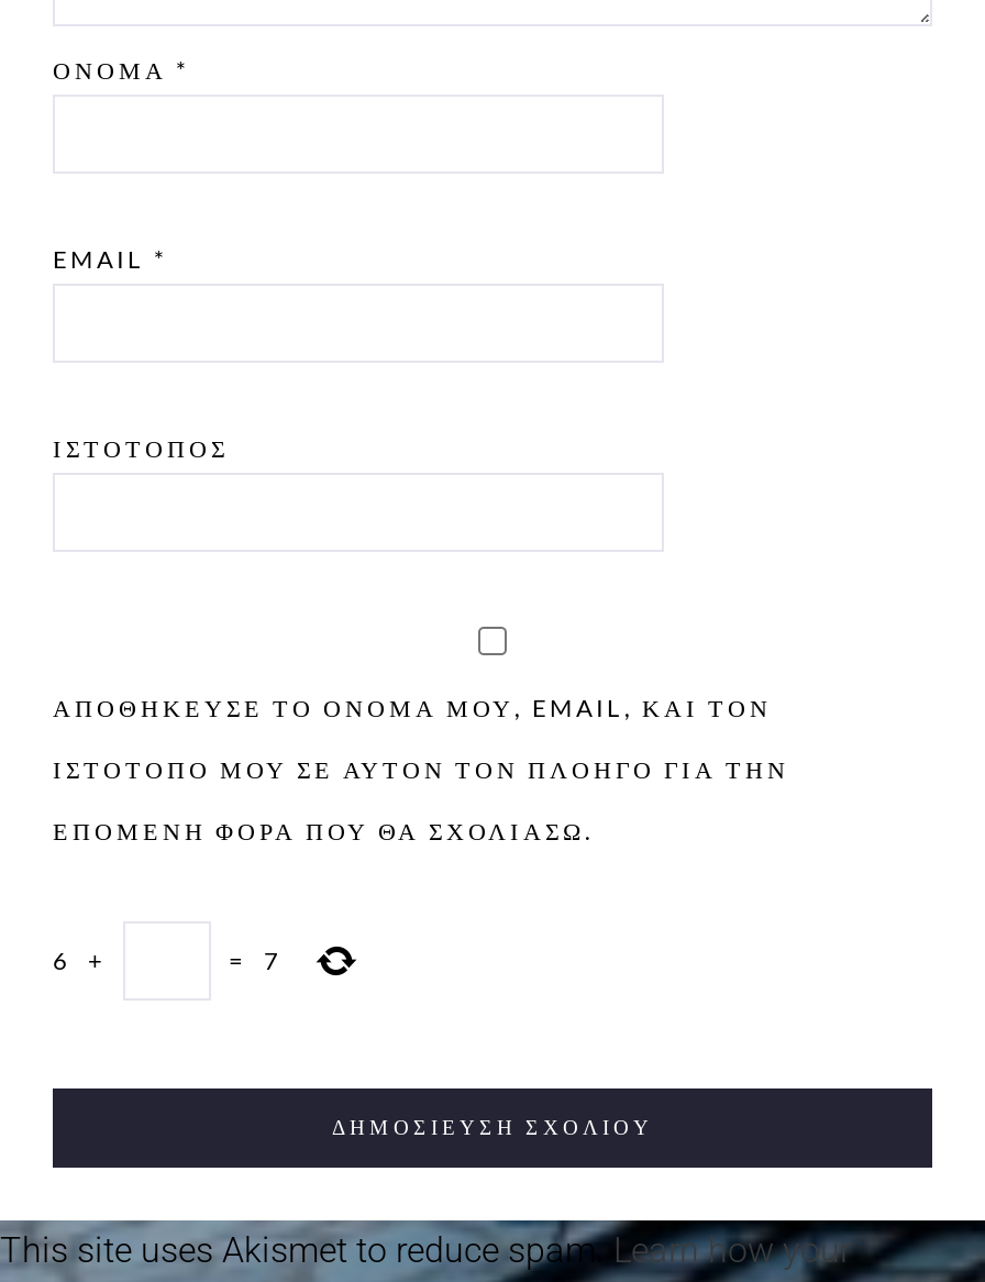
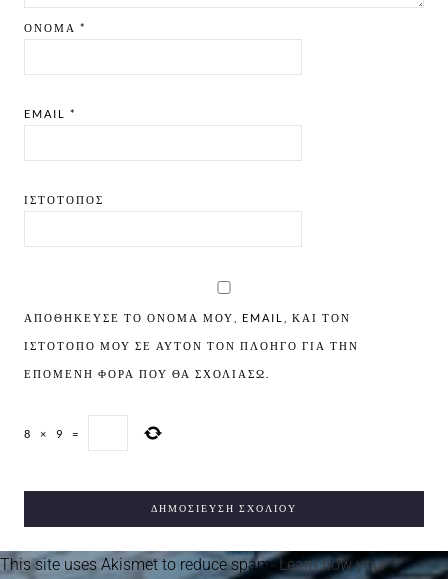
- 6 +
- = 7
+ 8 × 9 =
